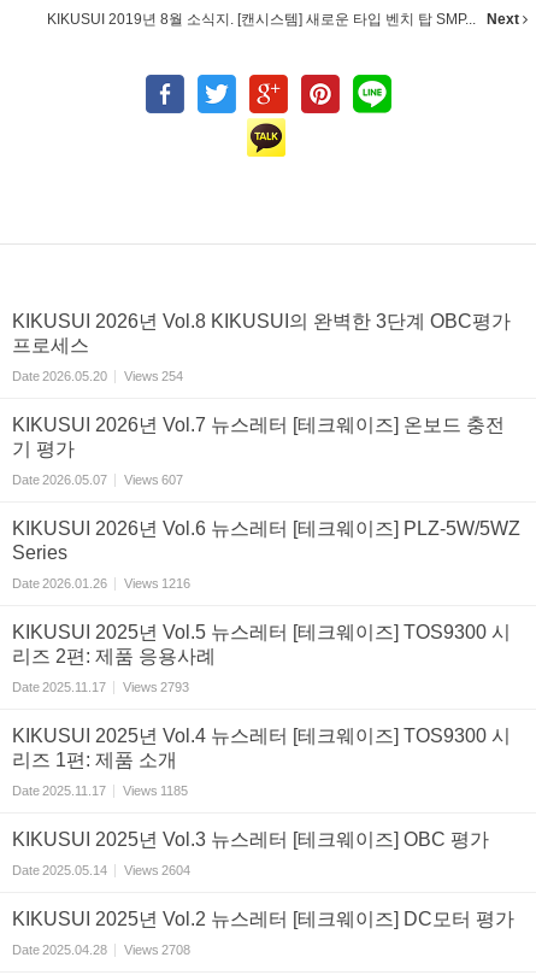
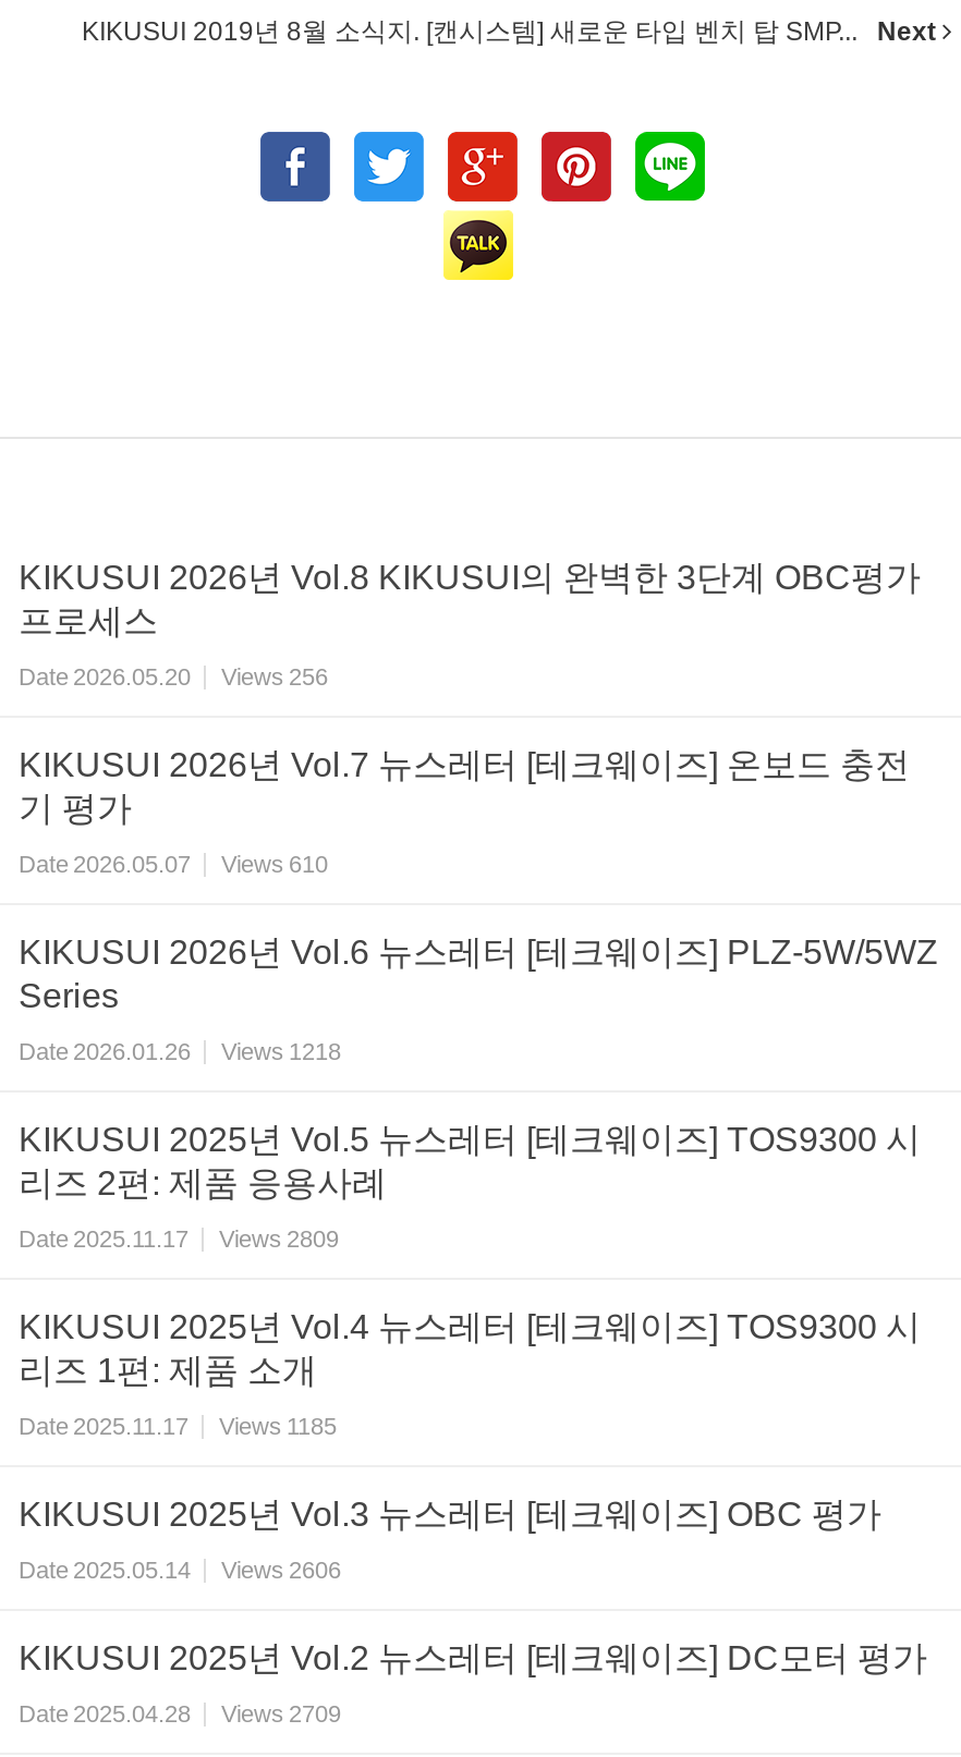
- Date 2026.05.20 Views 254
+ Date 2026.05.20 Views 256

- Date 2026.05.07 Views 607
+ Date 2026.05.07 Views 610

- Date 2026.01.26 Views 1216
+ Date 2026.01.26 Views 1218

- Date 2025.11.17 Views 2793
+ Date 2025.11.17 Views 2809

- Date 2025.05.14 Views 2604
+ Date 2025.05.14 Views 2606

- Date 2025.04.28 Views 2708
+ Date 2025.04.28 Views 2709
